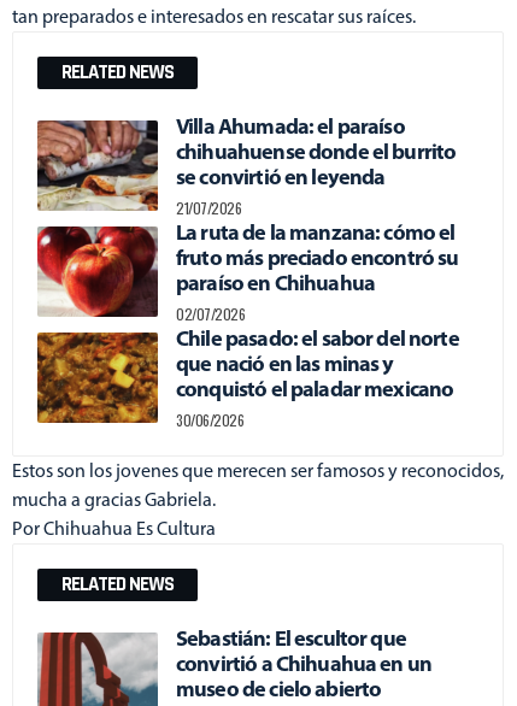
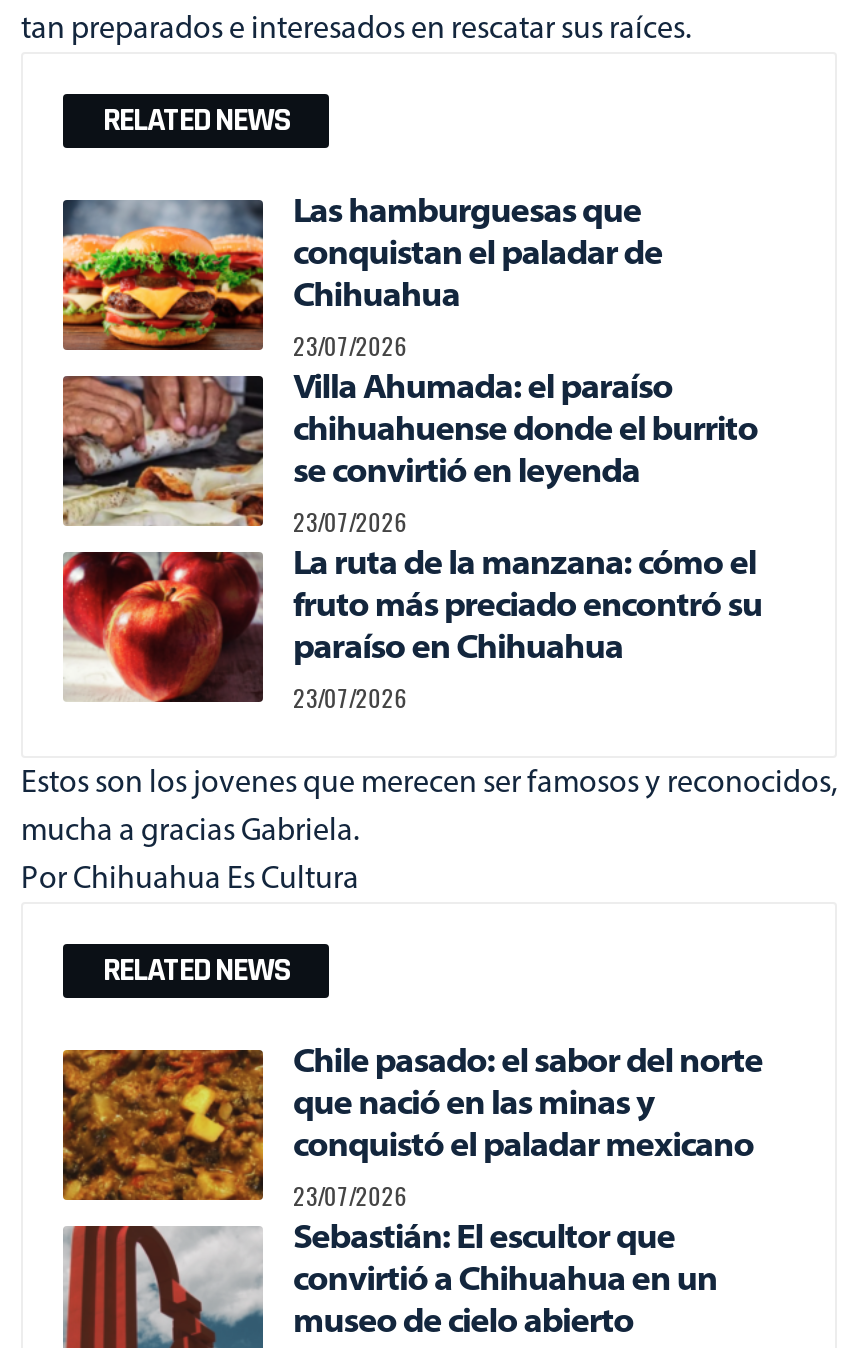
+ [image]
+ Las hamburguesas que
+ conquistan el paladar de
+ Chihuahua
+ 23/07/2026

- 21/07/2026
+ 23/07/2026

- 02/07/2026
- 30/06/2026
+ 23/07/2026

moved down: [image] | Chile pasado: el sabor del norte | que nació en las minas y | conquistó el paladar mexicano

+ 23/07/2026
